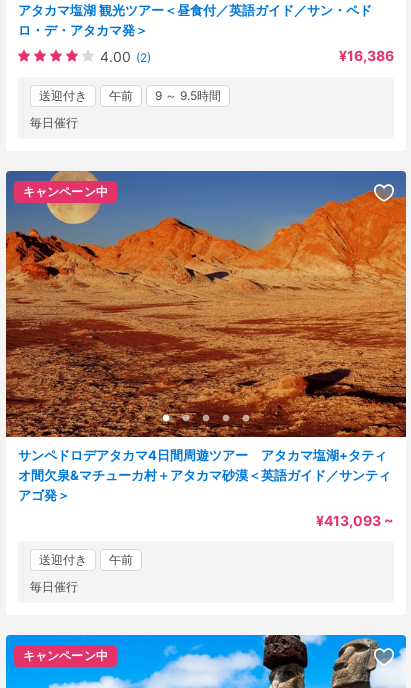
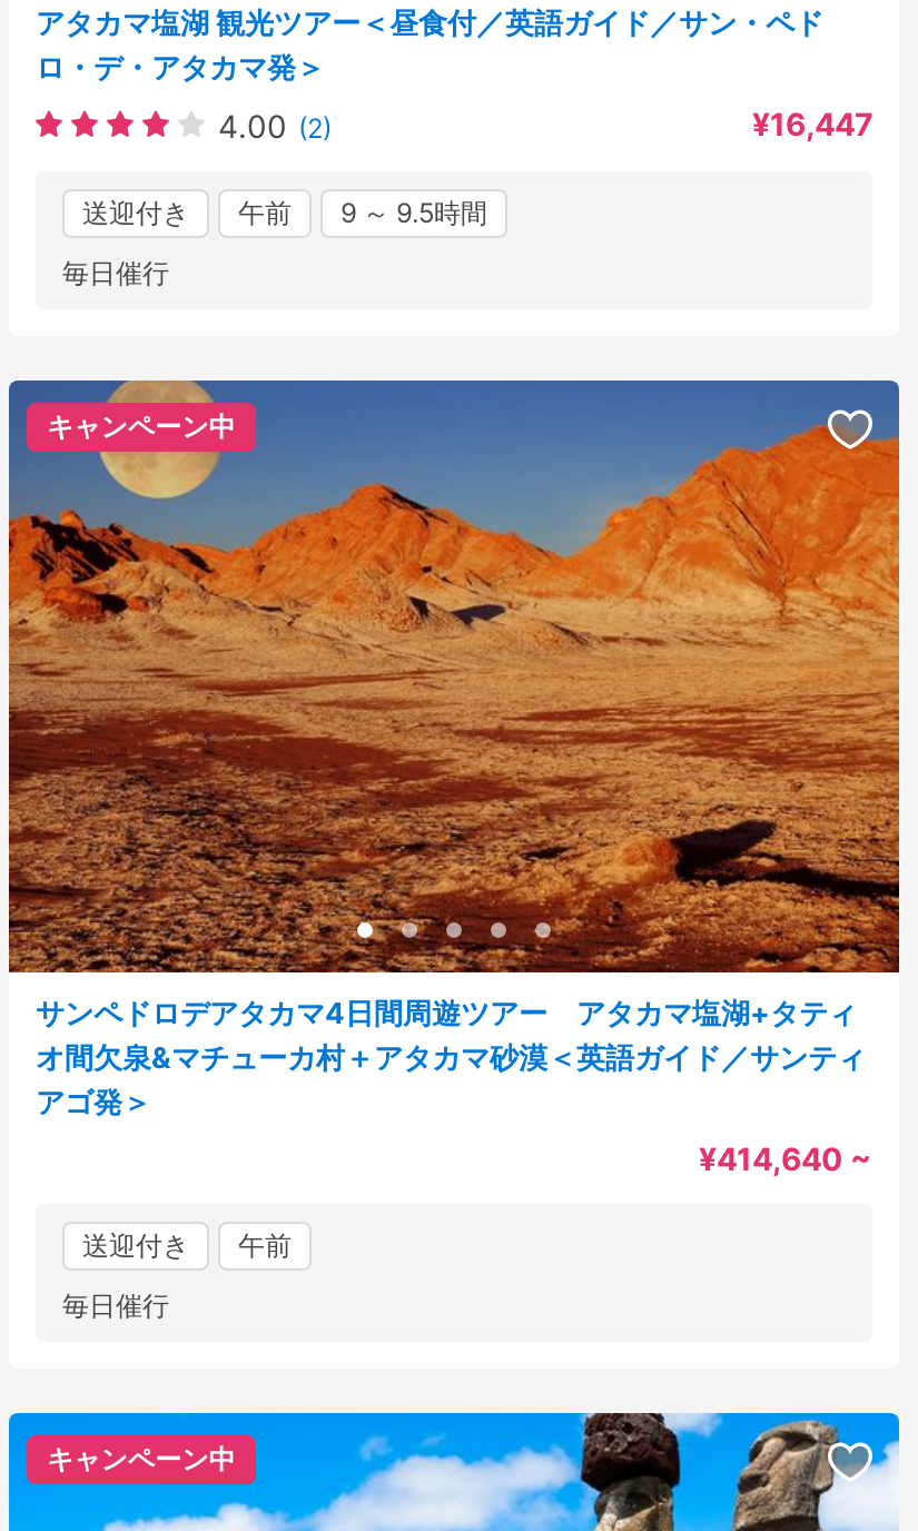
- ¥16,386
+ ¥16,447

- ¥413,093 ~
+ ¥414,640 ~
